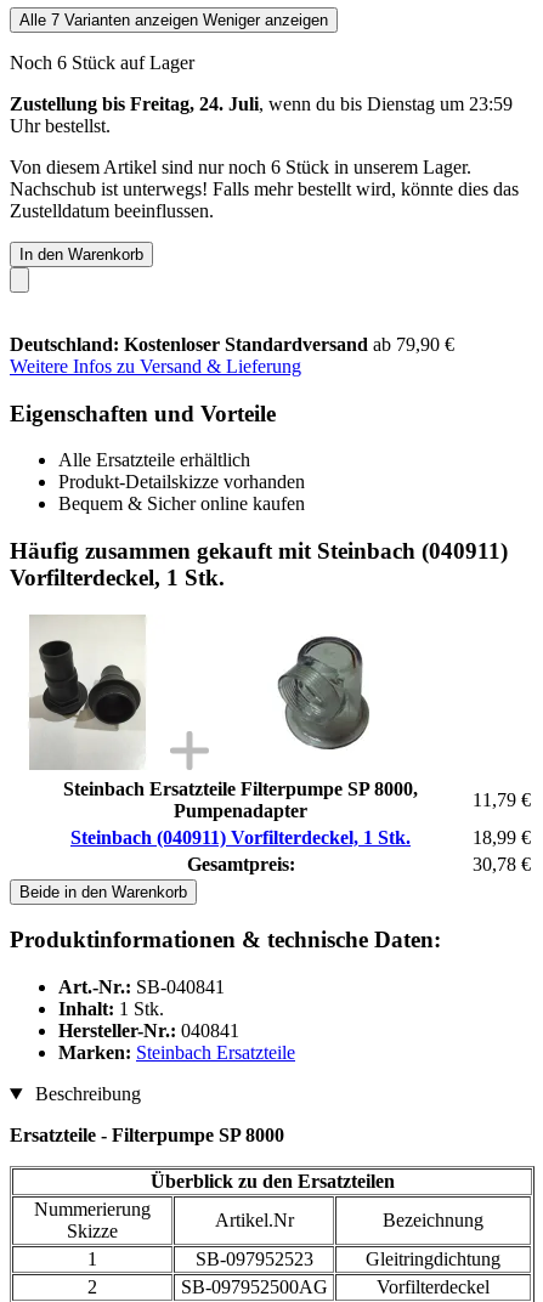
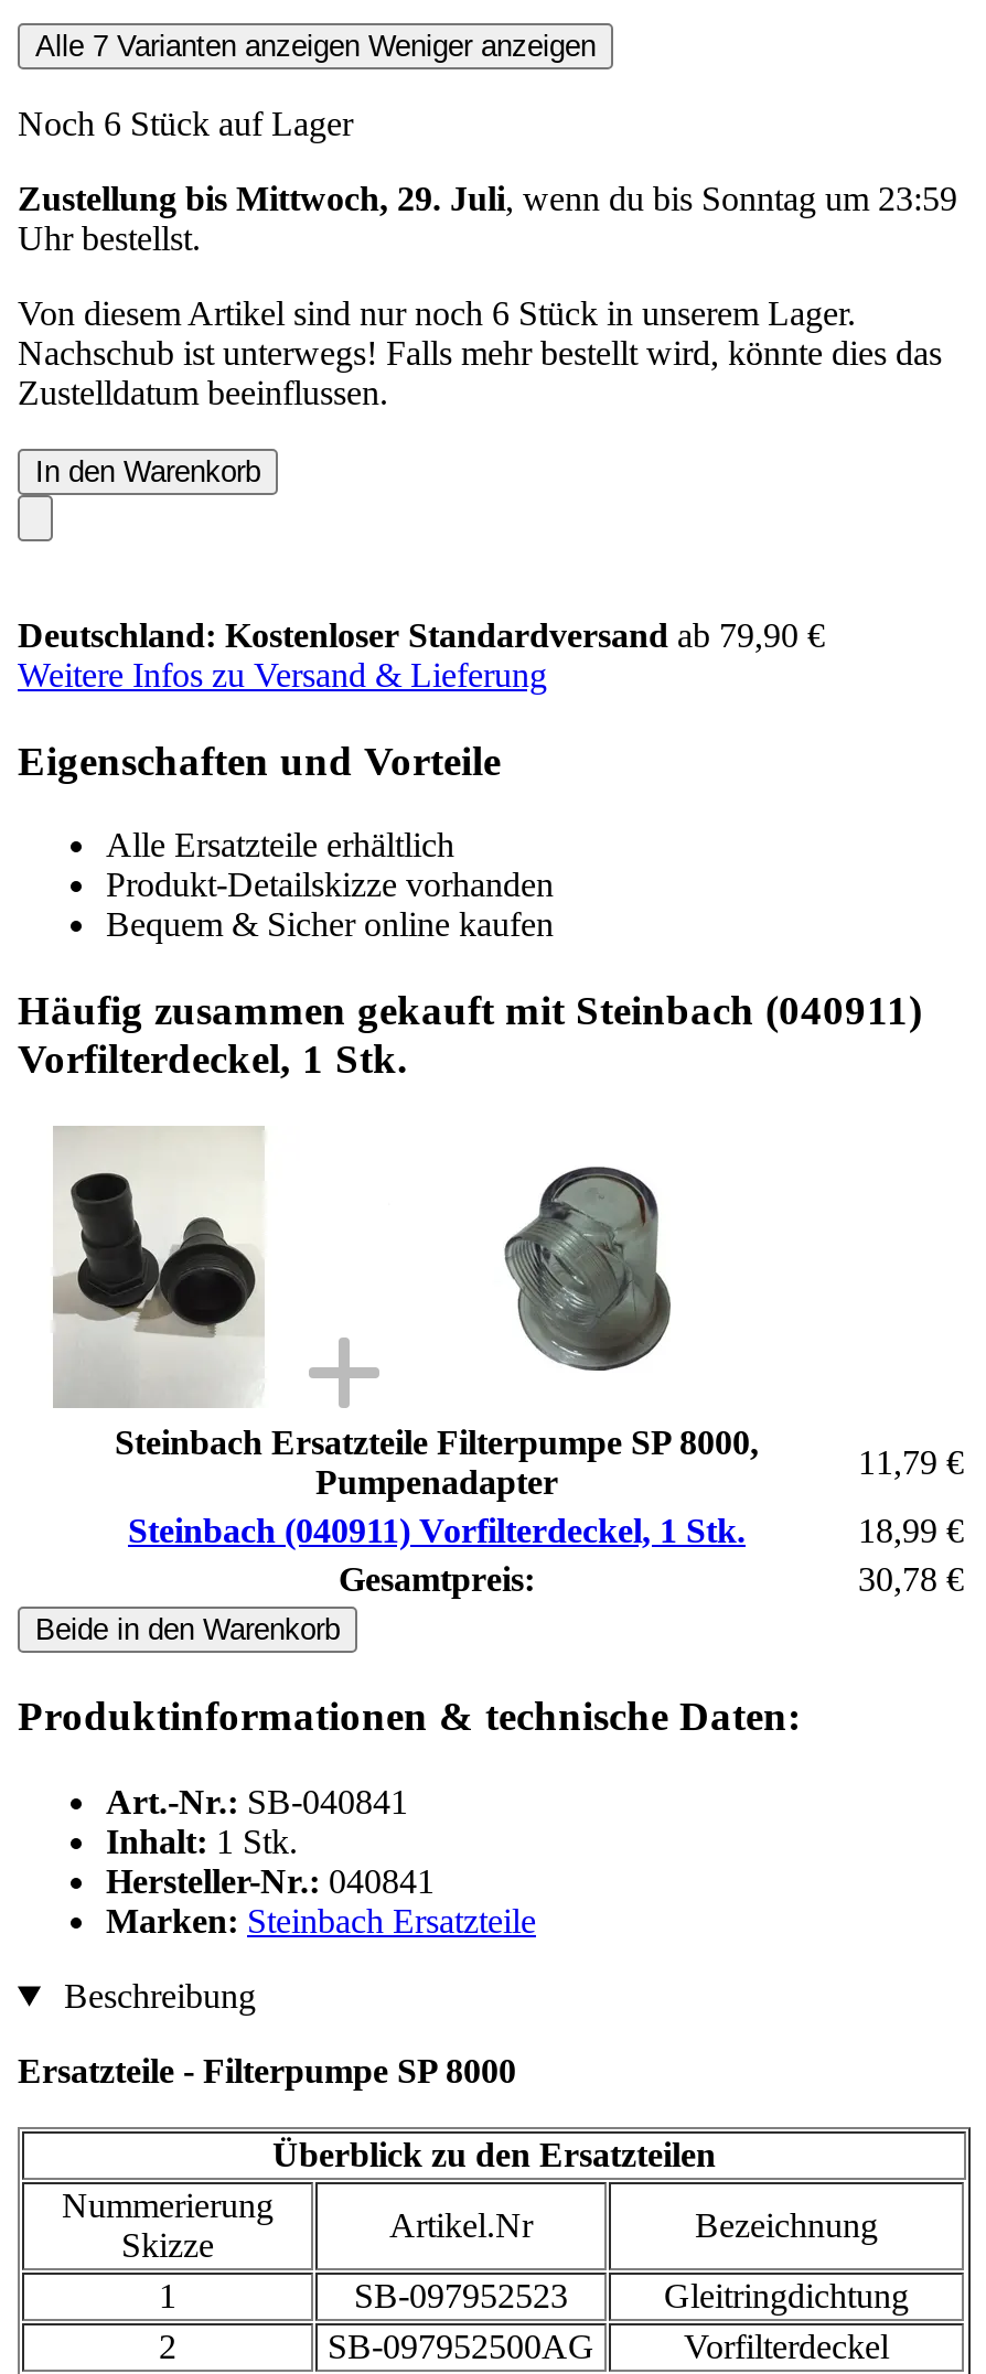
- Zustellung bis Freitag, 24. Juli, wenn du bis Dienstag um 23:59
+ Zustellung bis Mittwoch, 29. Juli, wenn du bis Sonntag um 23:59
